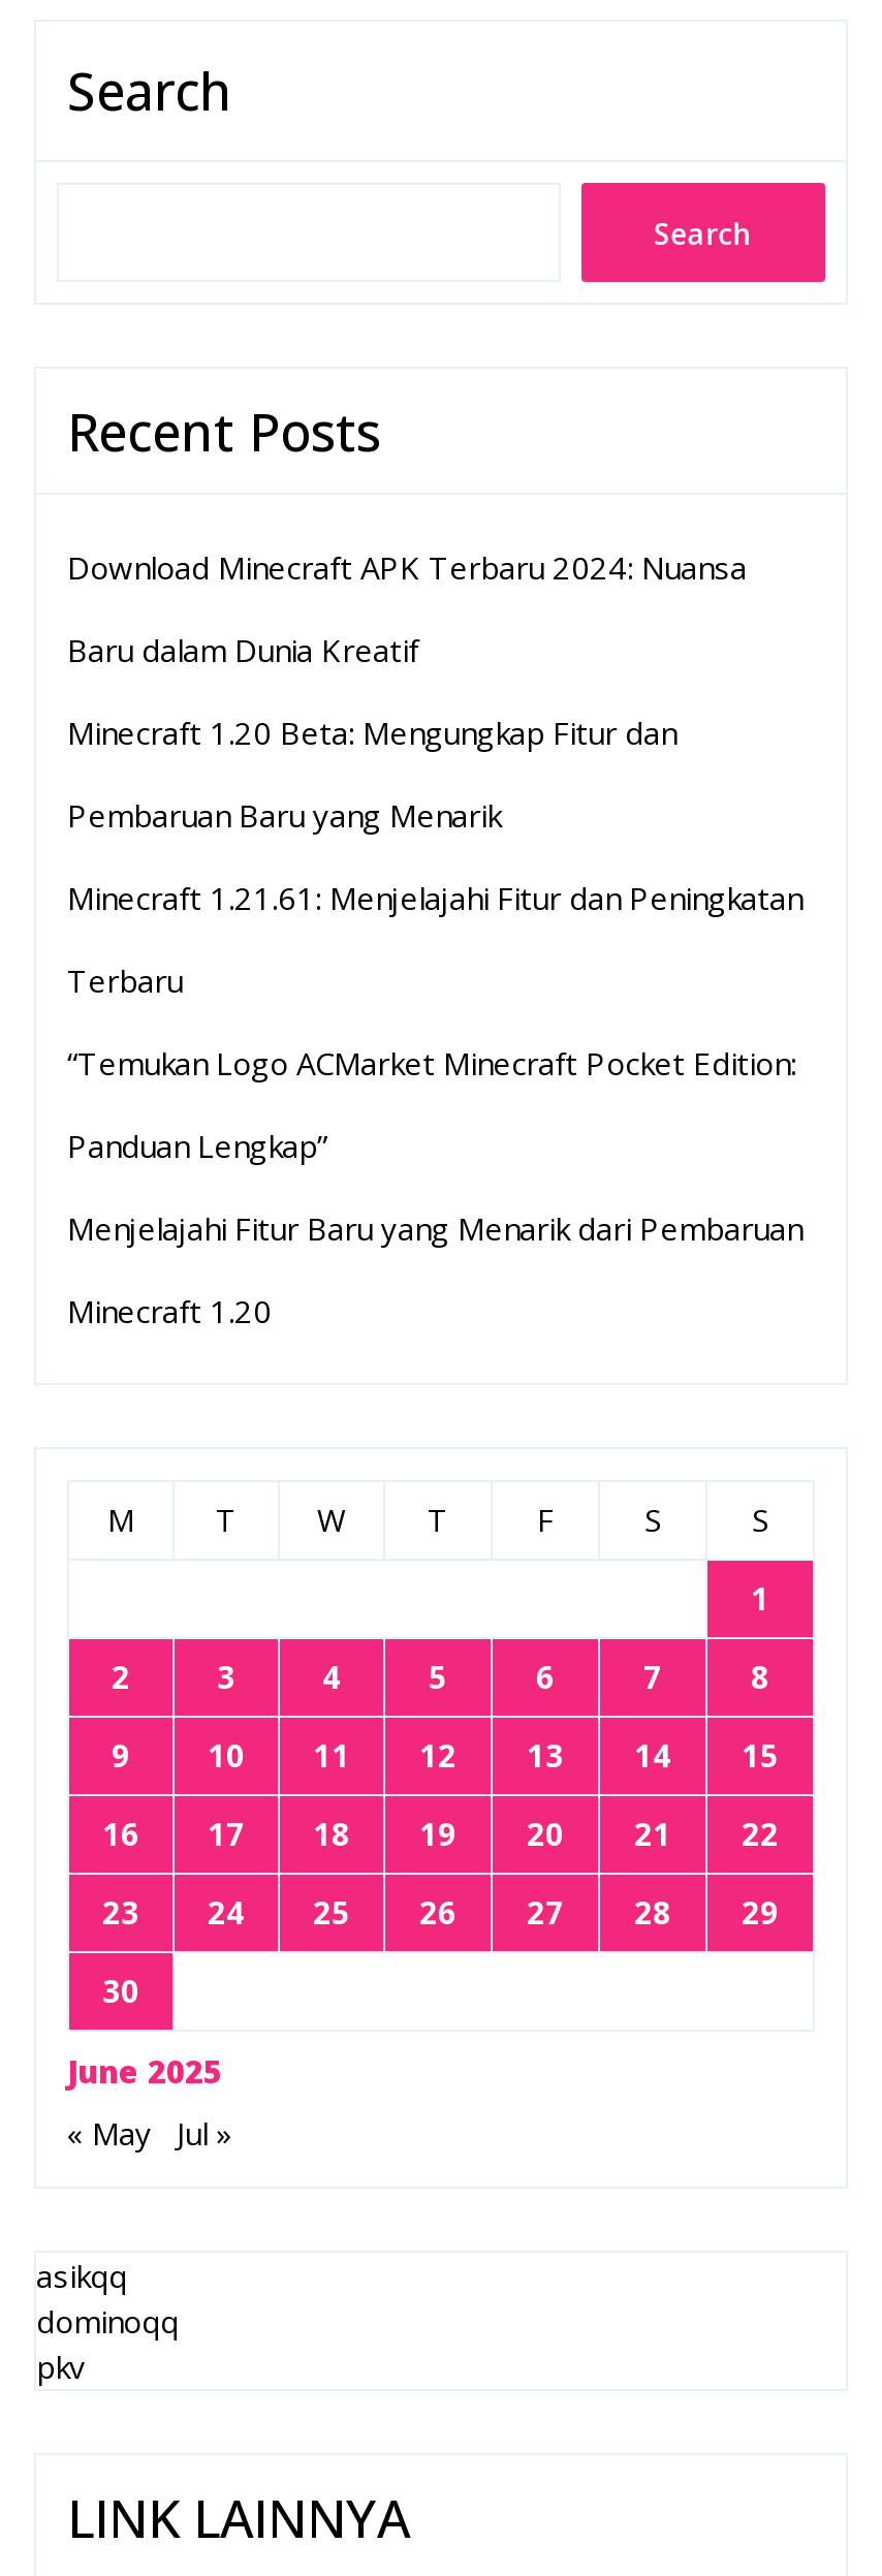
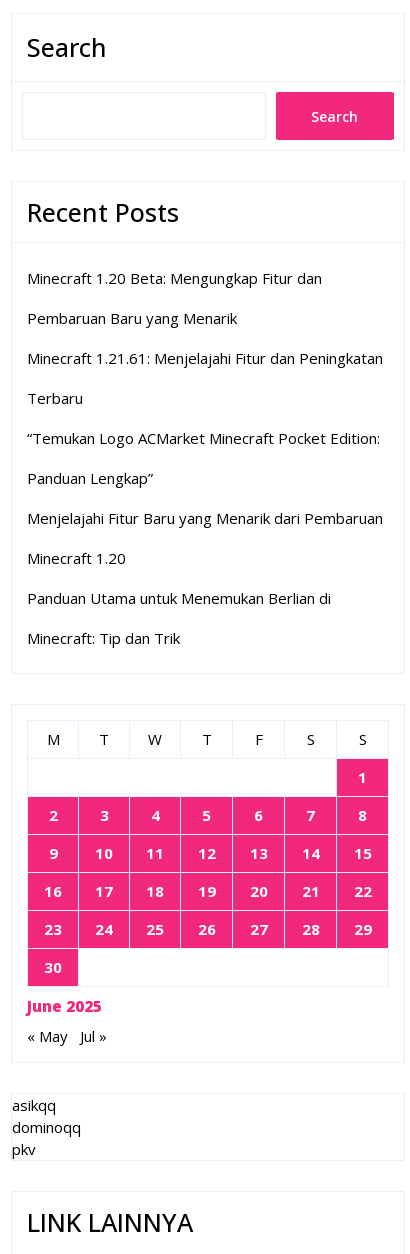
- Download Minecraft APK Terbaru 2024: Nuansa
- Baru dalam Dunia Kreatif

moved up: Minecraft 1.20 Beta: Mengungkap Fitur dan | Pembaruan Baru yang Menarik | Minecraft 1.21.61: Menjelajahi Fitur dan Peningkatan | Terbaru | “Temukan Logo ACMarket Minecraft Pocket Edition: | Panduan Lengkap” | Menjelajahi Fitur Baru yang Menarik dari Pembaruan | Minecraft 1.20

+ Panduan Utama untuk Menemukan Berlian di
+ Minecraft: Tip dan Trik
